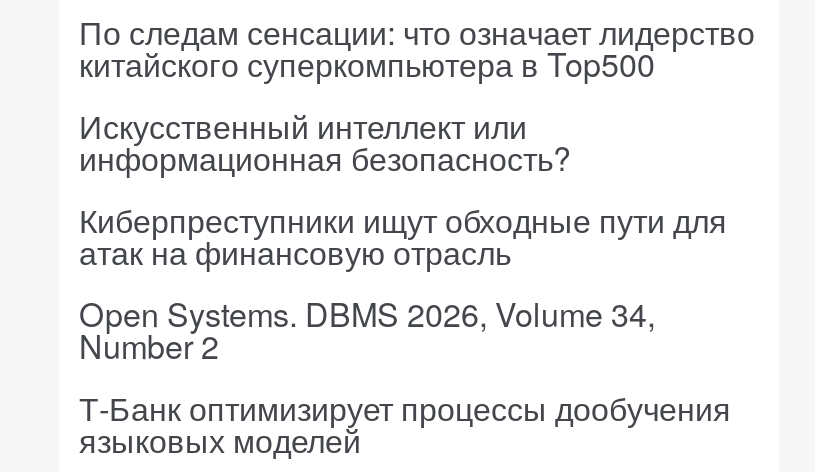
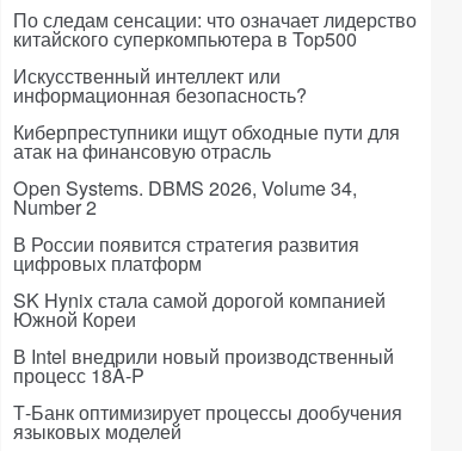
+ В России появится стратегия развития
+ цифровых платформ
+ SK Hynix стала самой дорогой компанией
+ Южной Кореи
+ В Intel внедрили новый производственный
+ процесс 18A-P
